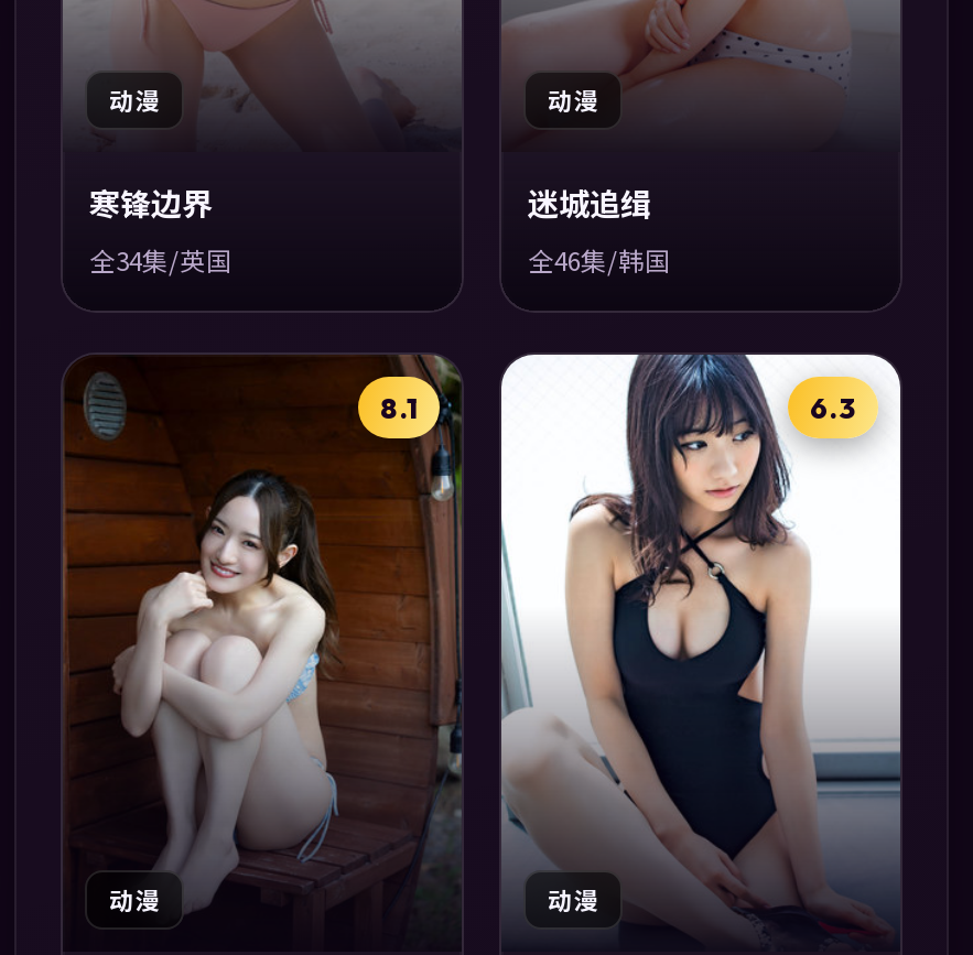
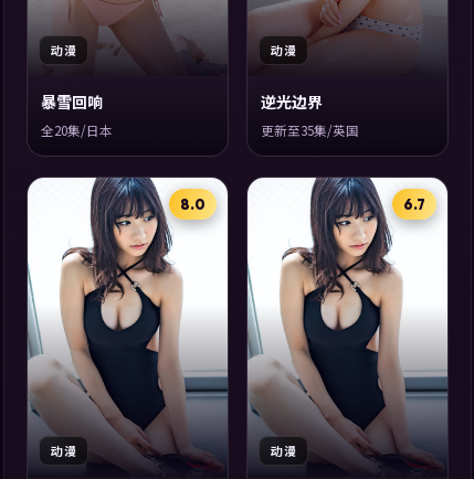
- 寒锋边界
- 全34集/英国
+ 暴雪回响
+ 全20集/日本

- 迷城追缉
- 全46集/韩国
+ 逆光边界
+ 更新至35集/英国

- [image]
- 8.1
+ [image]
+ 8.0

- 6.3
+ 6.7
